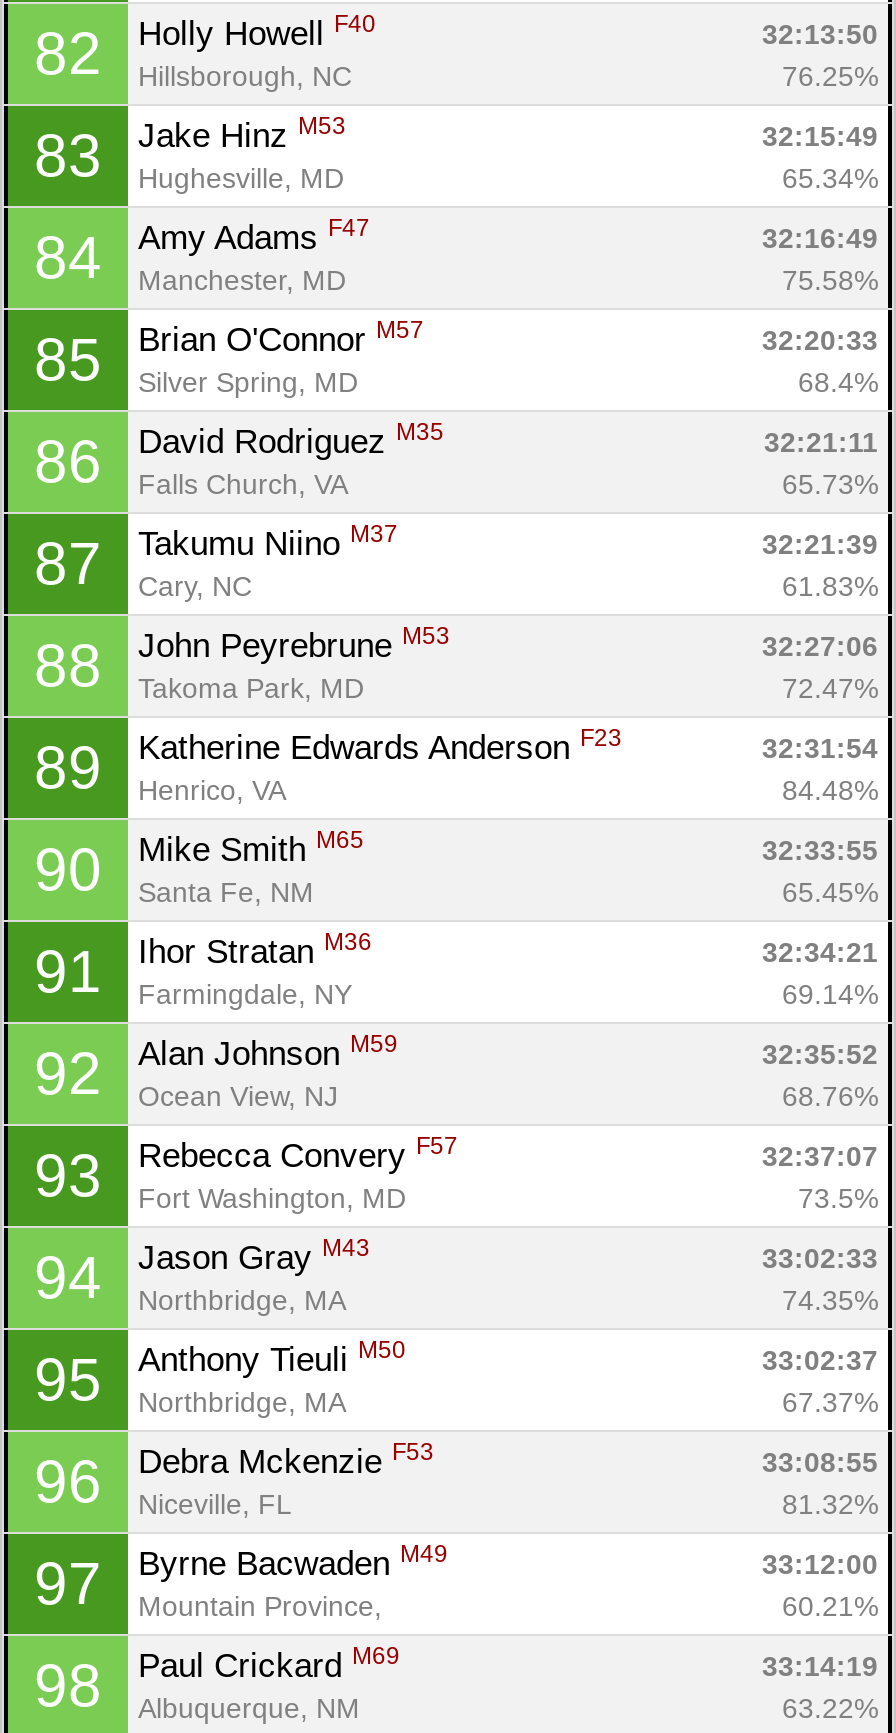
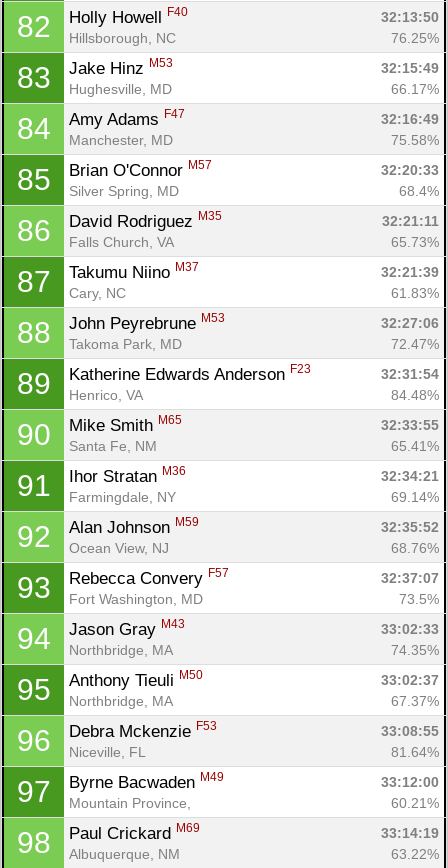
- 65.34%
+ 66.17%

- 65.45%
+ 65.41%

- 81.32%
+ 81.64%
